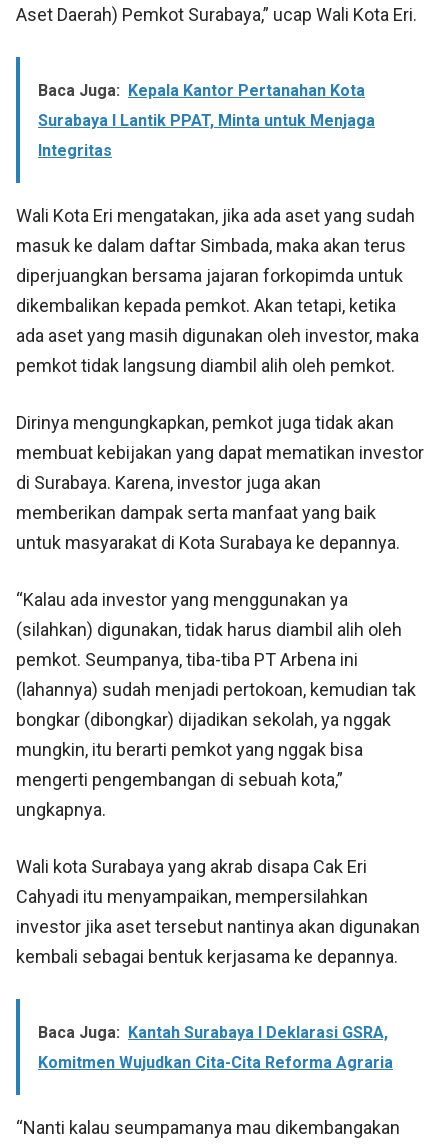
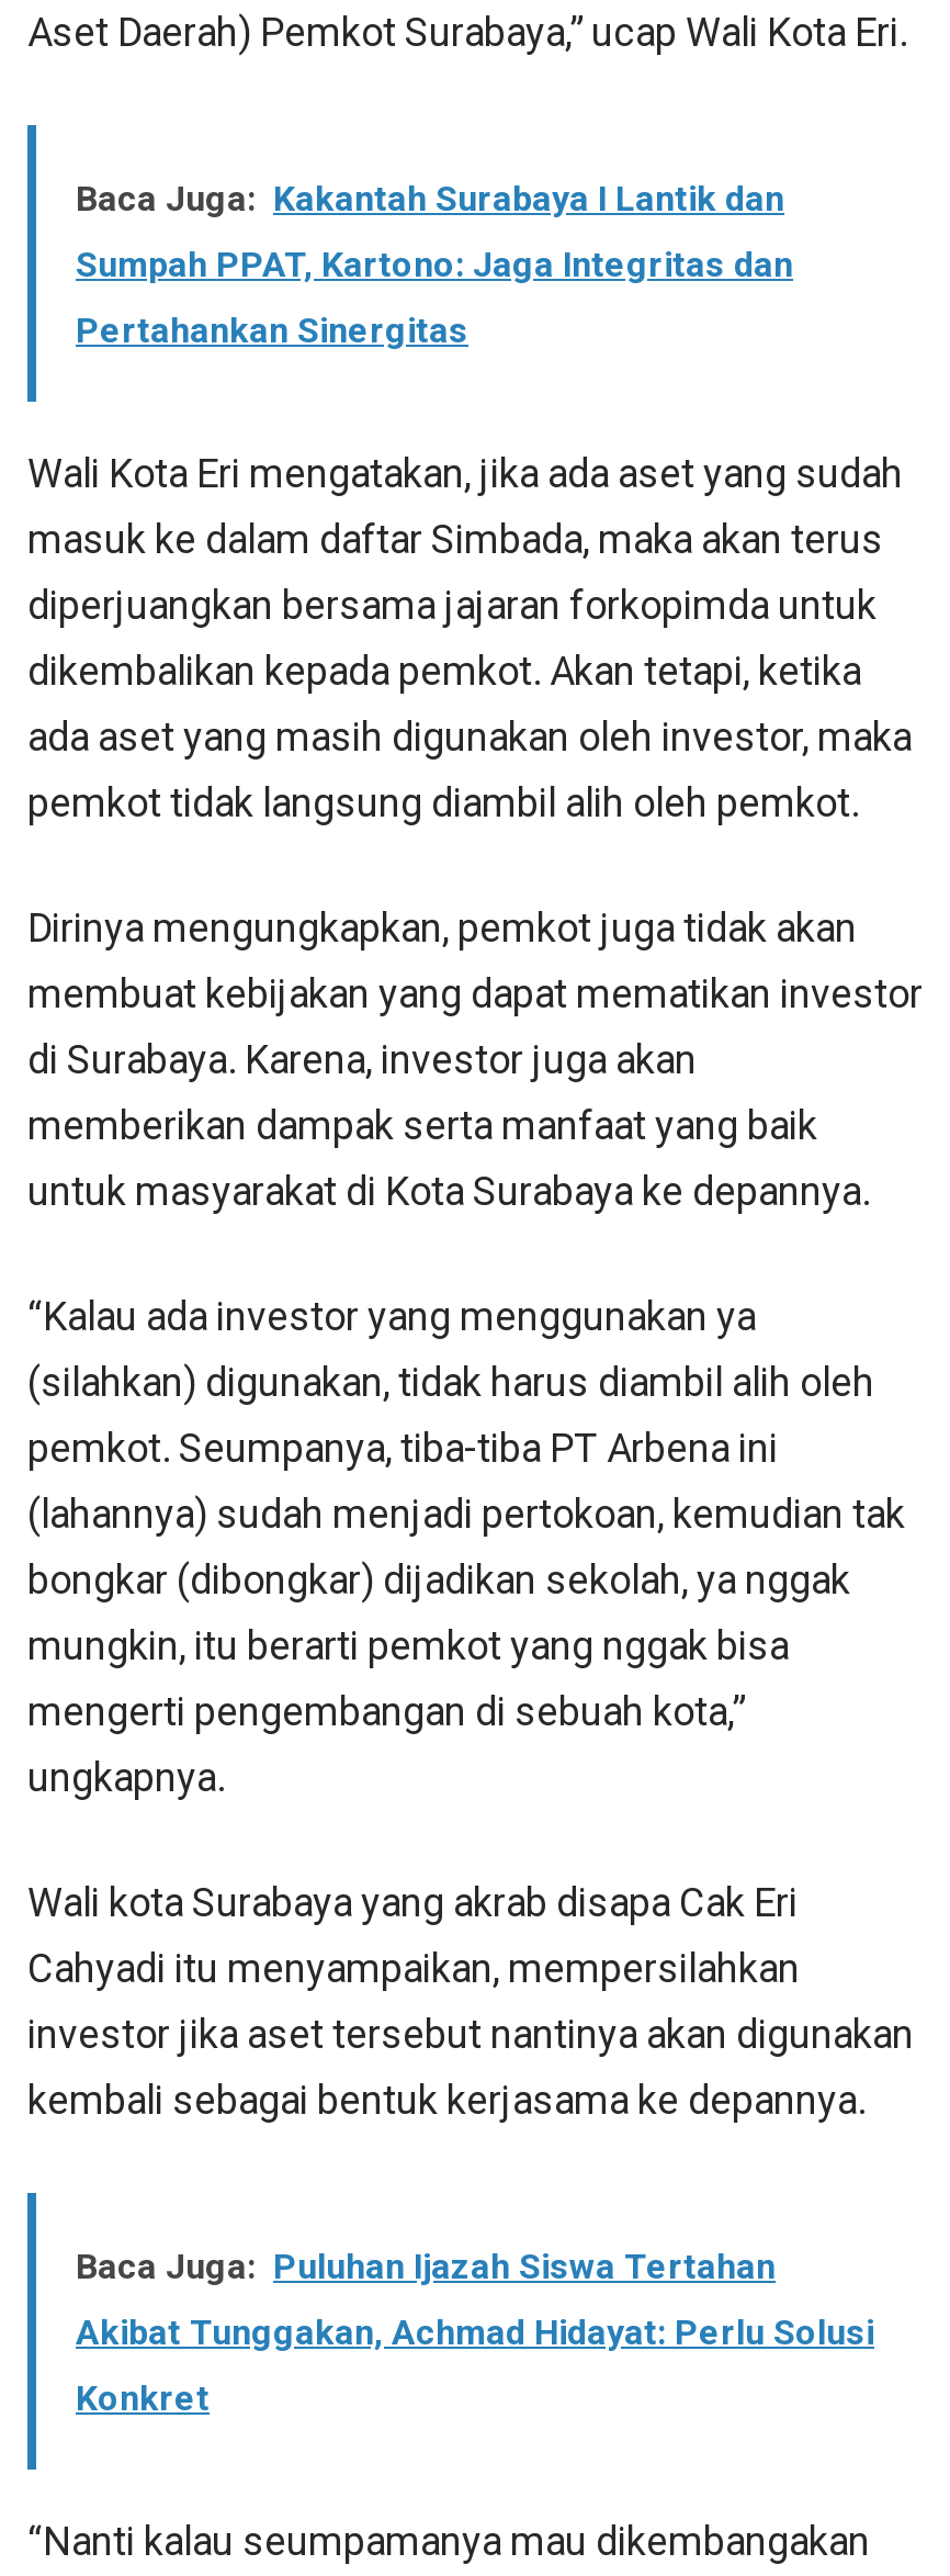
- Baca Juga: Kepala Kantor Pertanahan Kota
+ Baca Juga: Kakantah Surabaya I Lantik dan

- Surabaya I Lantik PPAT, Minta untuk Menjaga
+ Sumpah PPAT, Kartono: Jaga Integritas dan

- Integritas
+ Pertahankan Sinergitas

- Baca Juga: Kantah Surabaya I Deklarasi GSRA,
- Komitmen Wujudkan Cita-Cita Reforma Agraria
+ Baca Juga: Puluhan Ijazah Siswa Tertahan
+ Akibat Tunggakan, Achmad Hidayat: Perlu Solusi
+ Konkret
